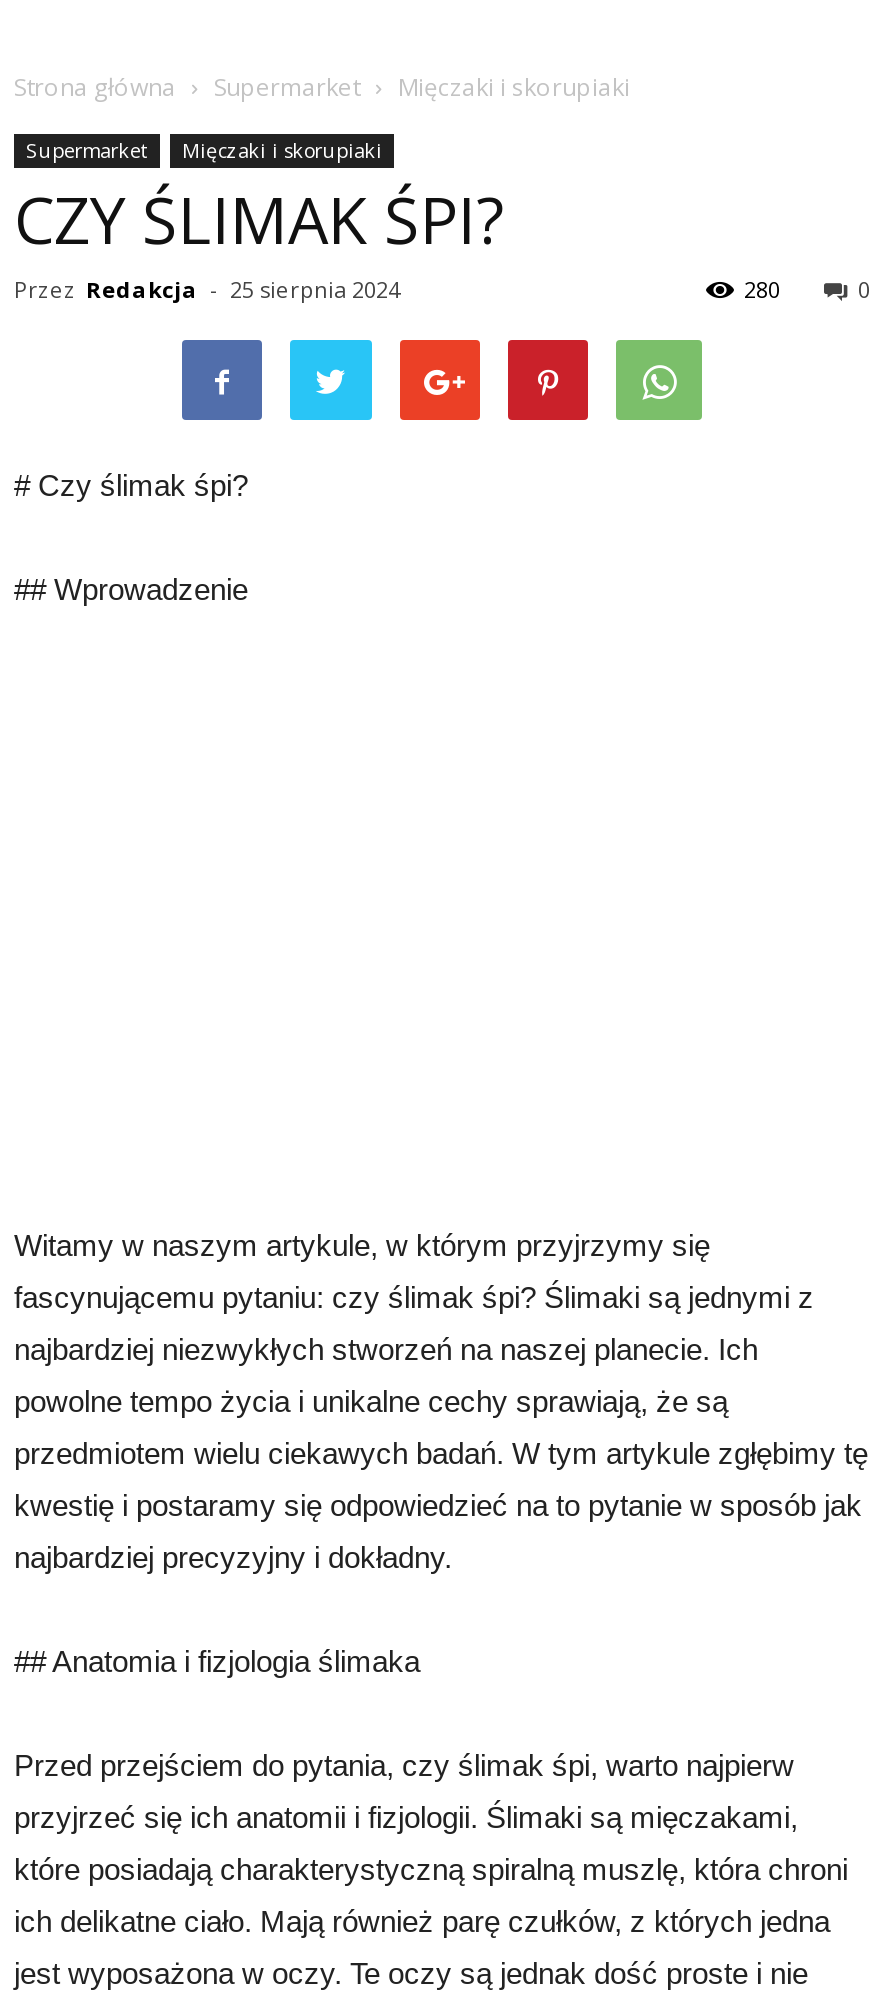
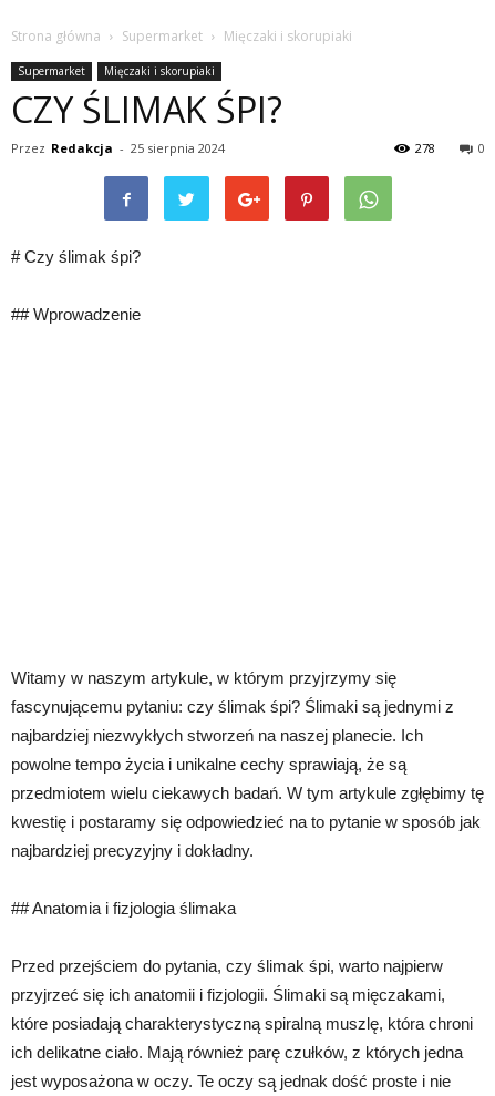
- 280
+ 278
